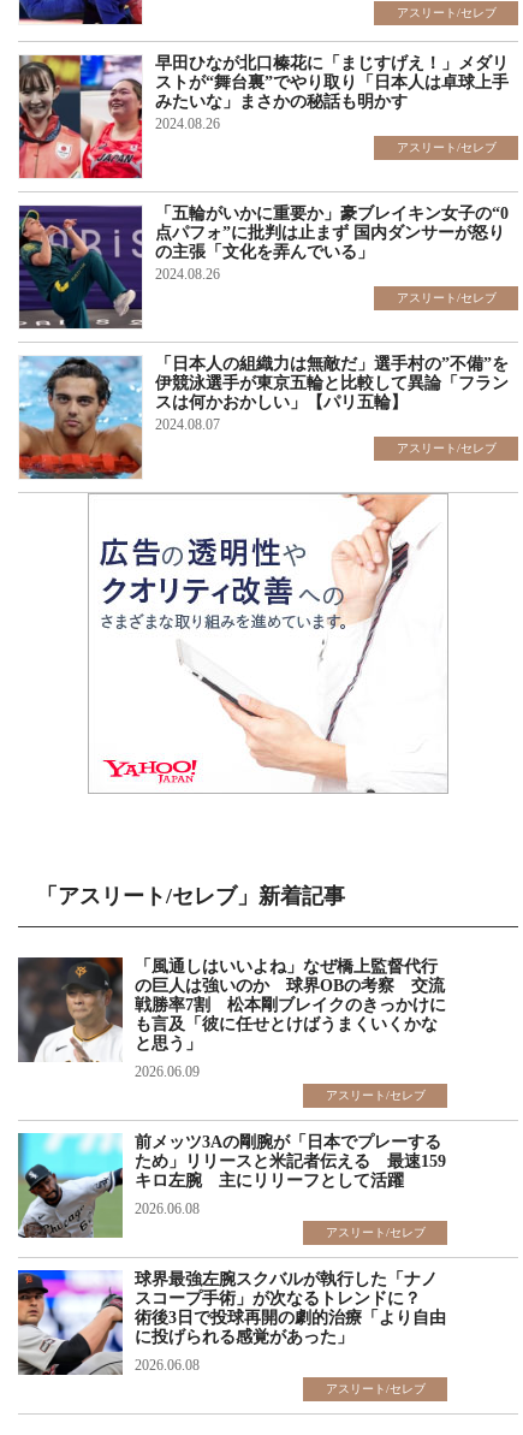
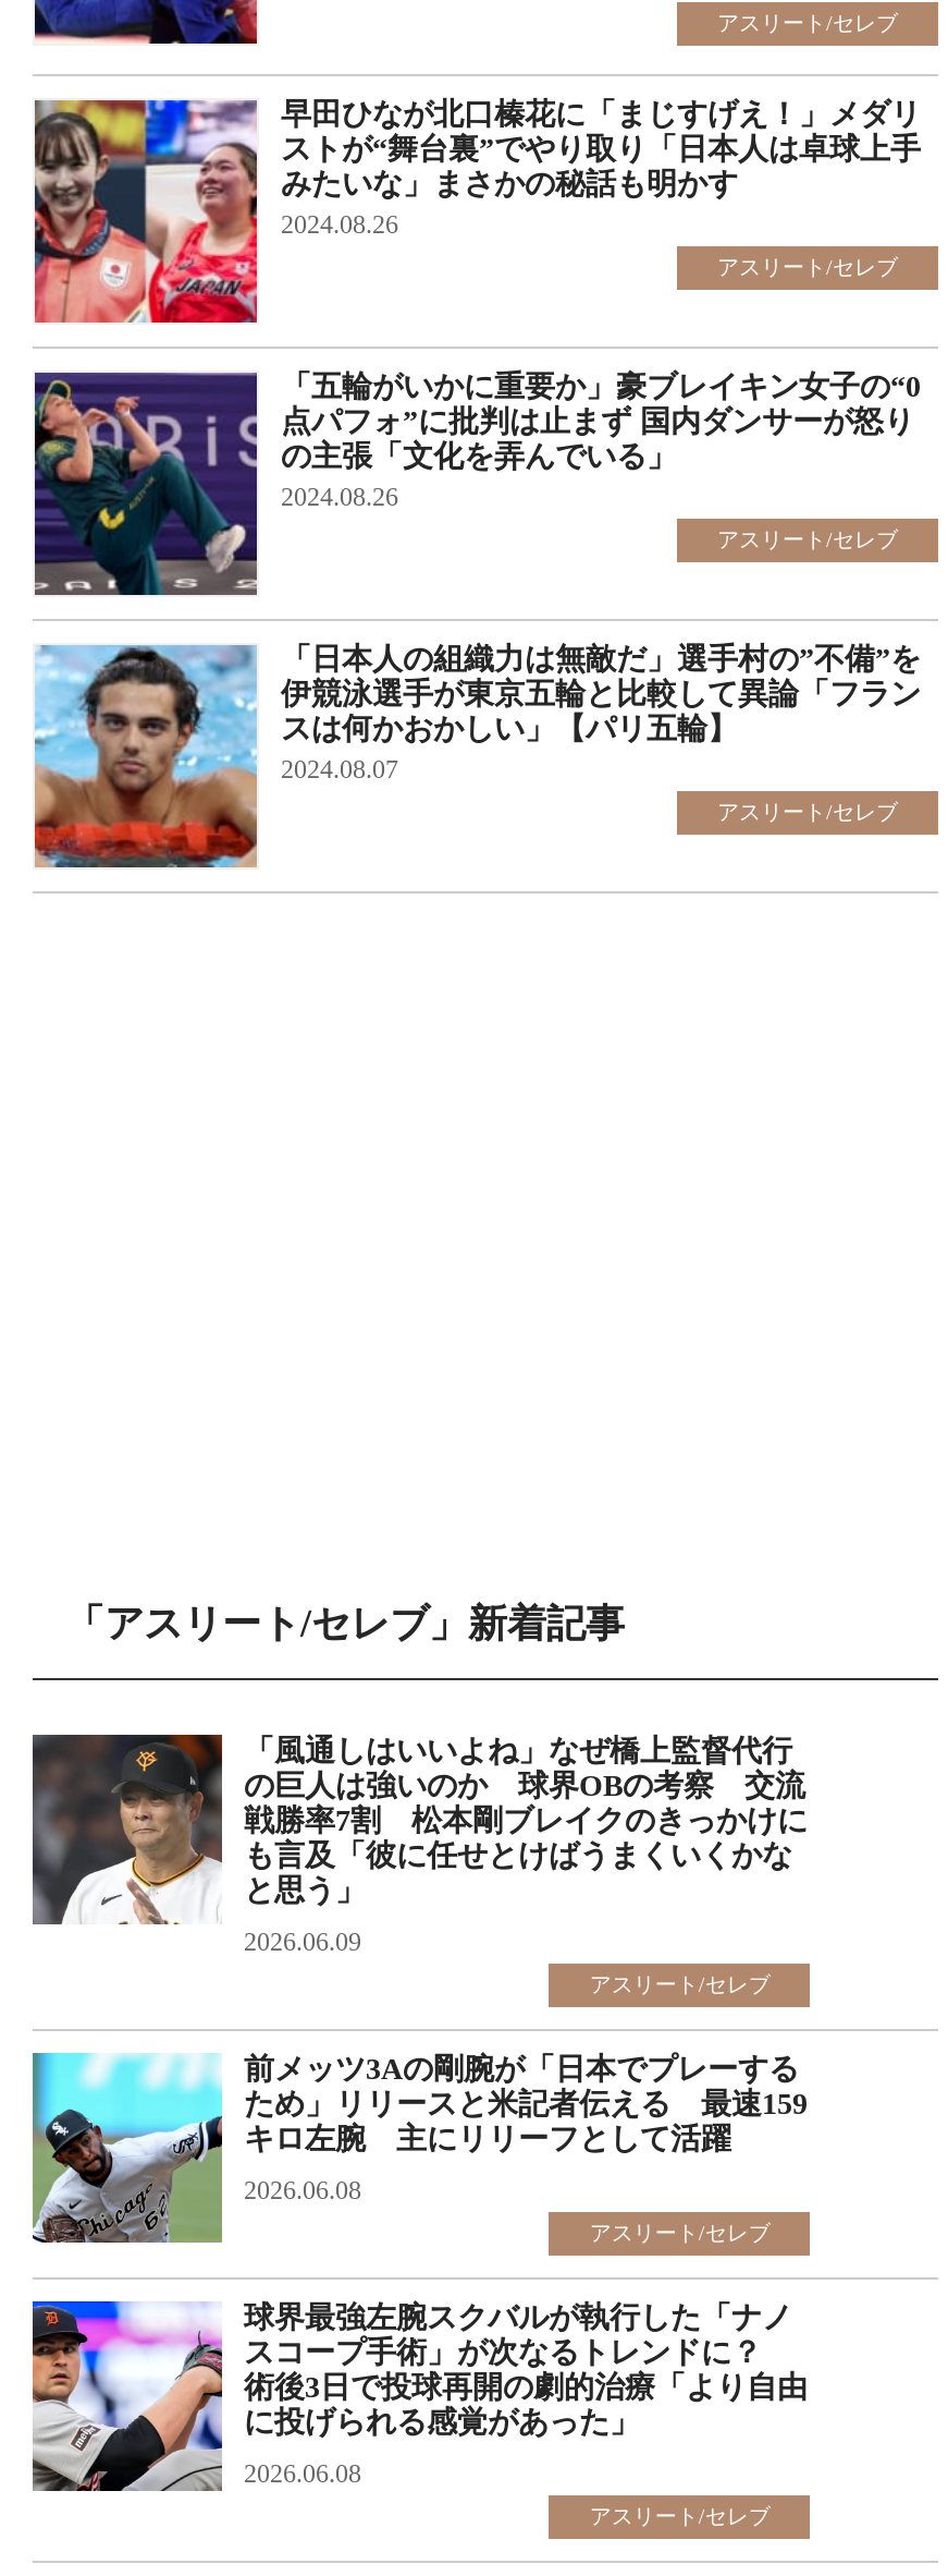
- [image]
